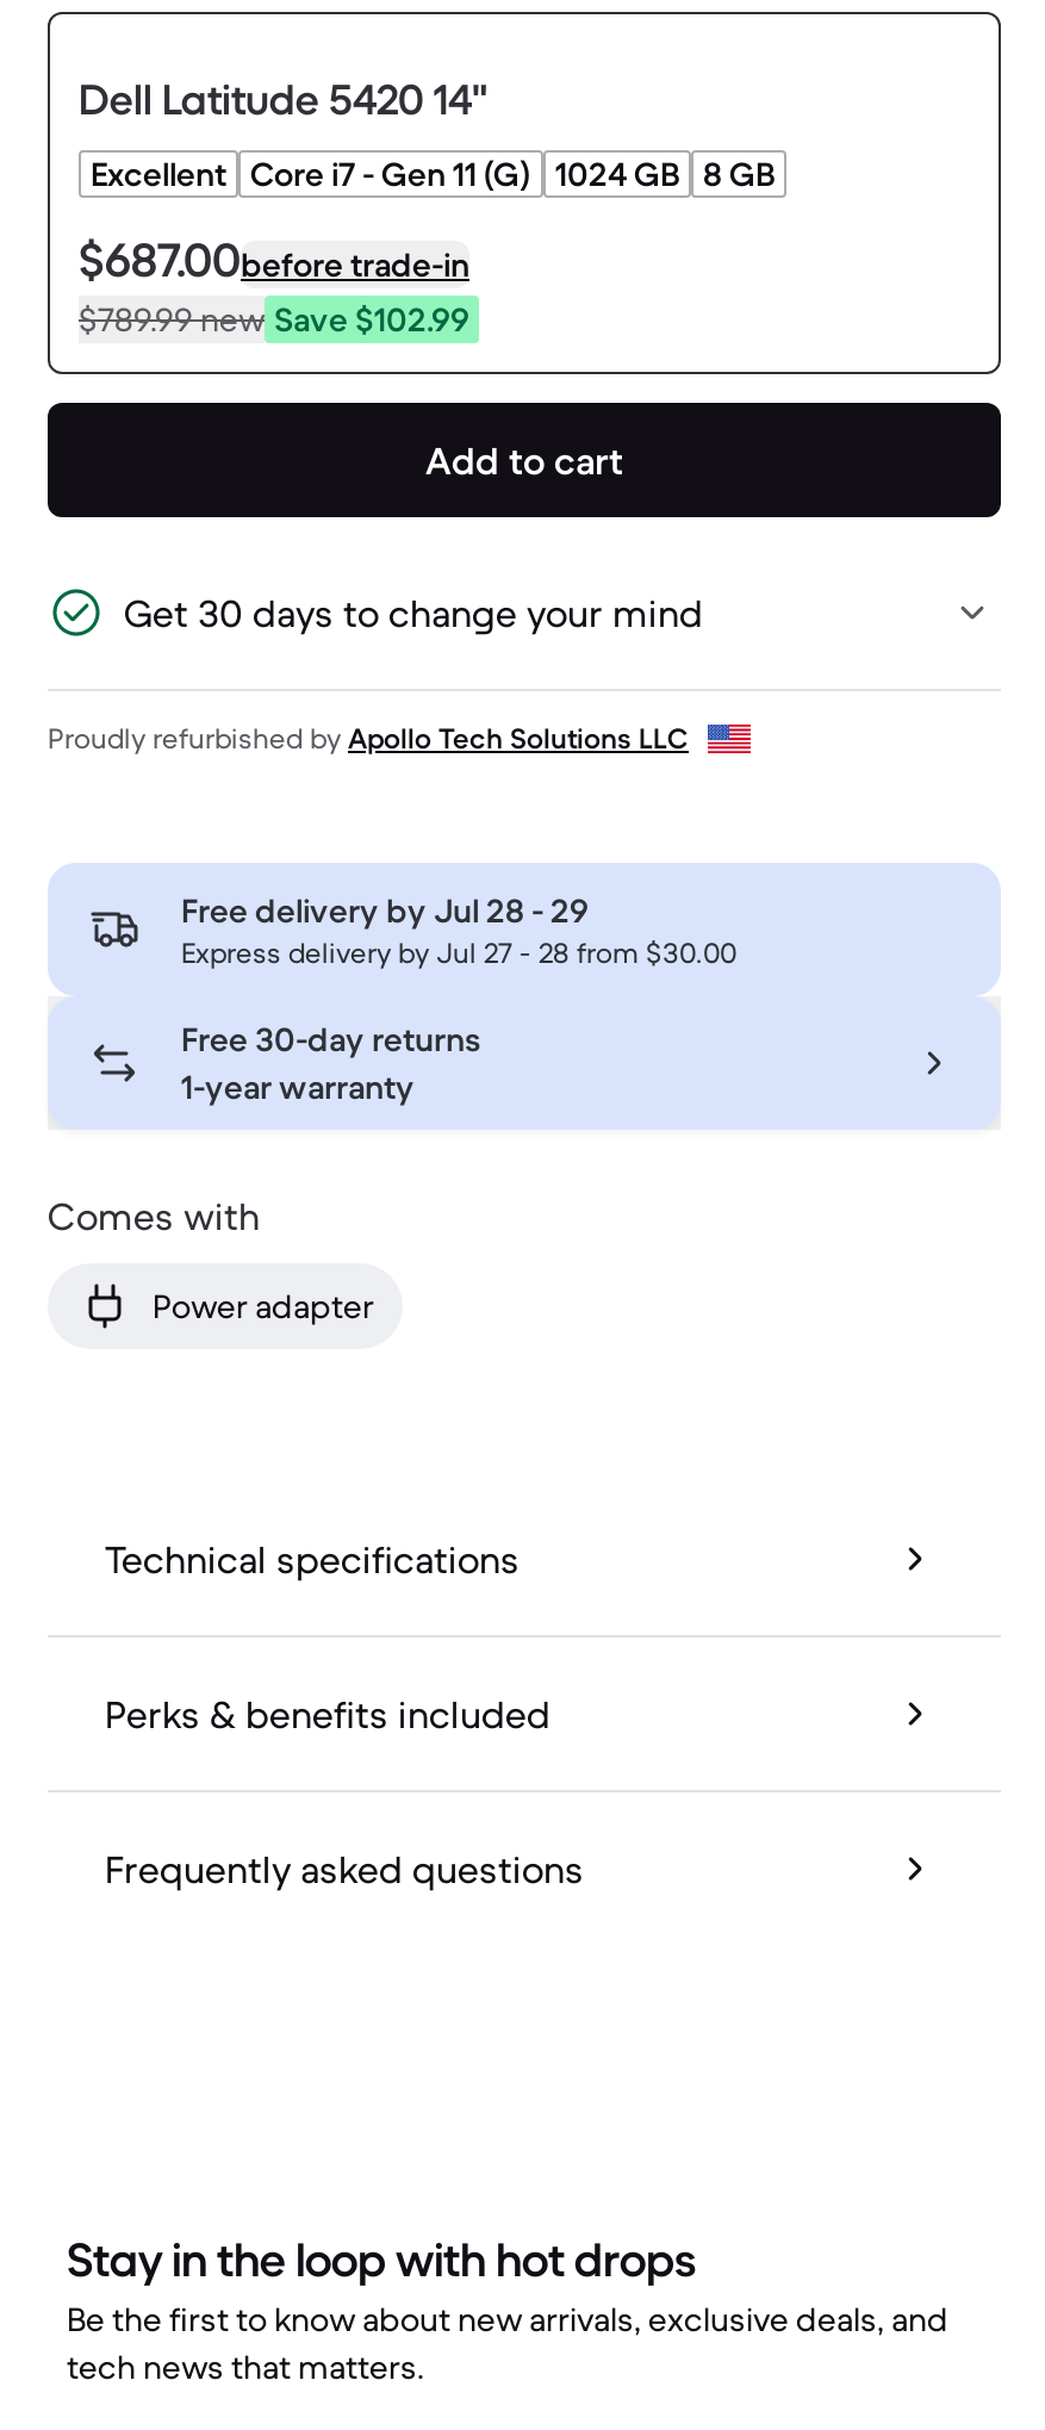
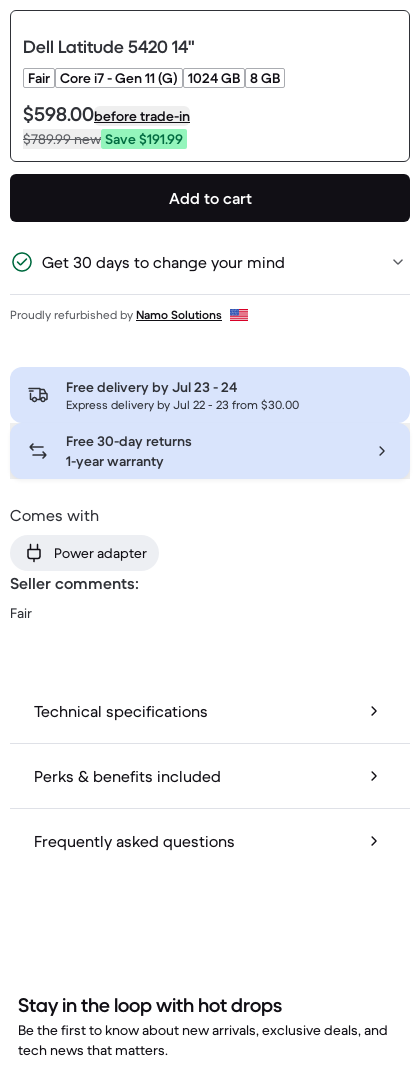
- Excellent Core i7 - Gen 11 (G) 1024 GB 8 GB
+ Fair Core i7 - Gen 11 (G) 1024 GB 8 GB

- $687.00before trade-in
+ $598.00before trade-in

- $789.99new Save $102.99
+ $789.99new Save $191.99

- Proudly refurbished by Apollo Tech Solutions LLC
+ Proudly refurbished by Namo Solutions

- Free delivery by Jul 28 - 29
- Express delivery by Jul 27 - 28 from $30.00
+ Free delivery by Jul 23 - 24
+ Express delivery by Jul 22 - 23 from $30.00

+ Seller comments:
+ Fair
